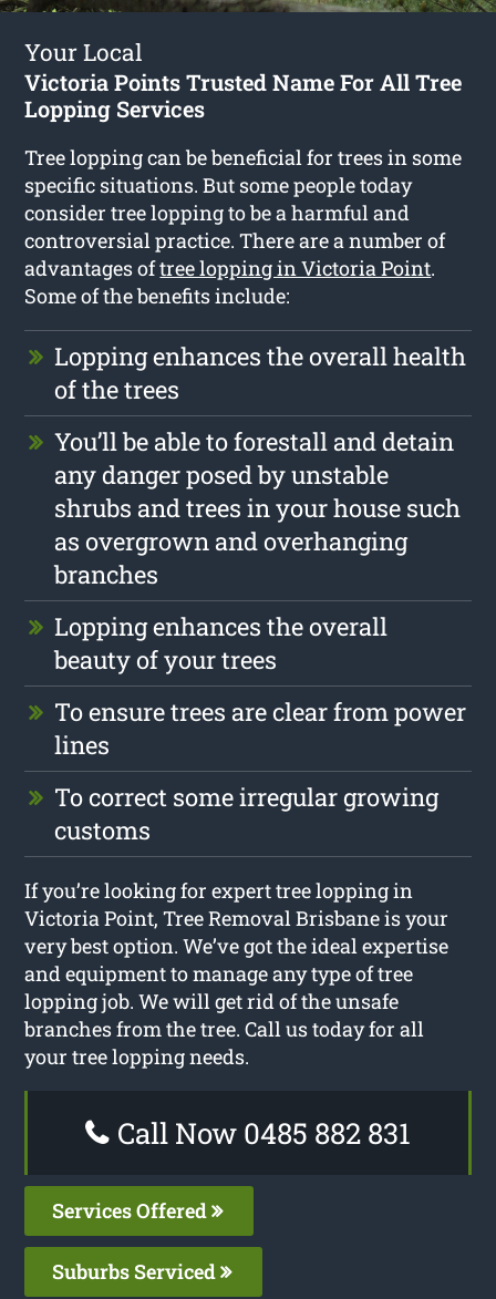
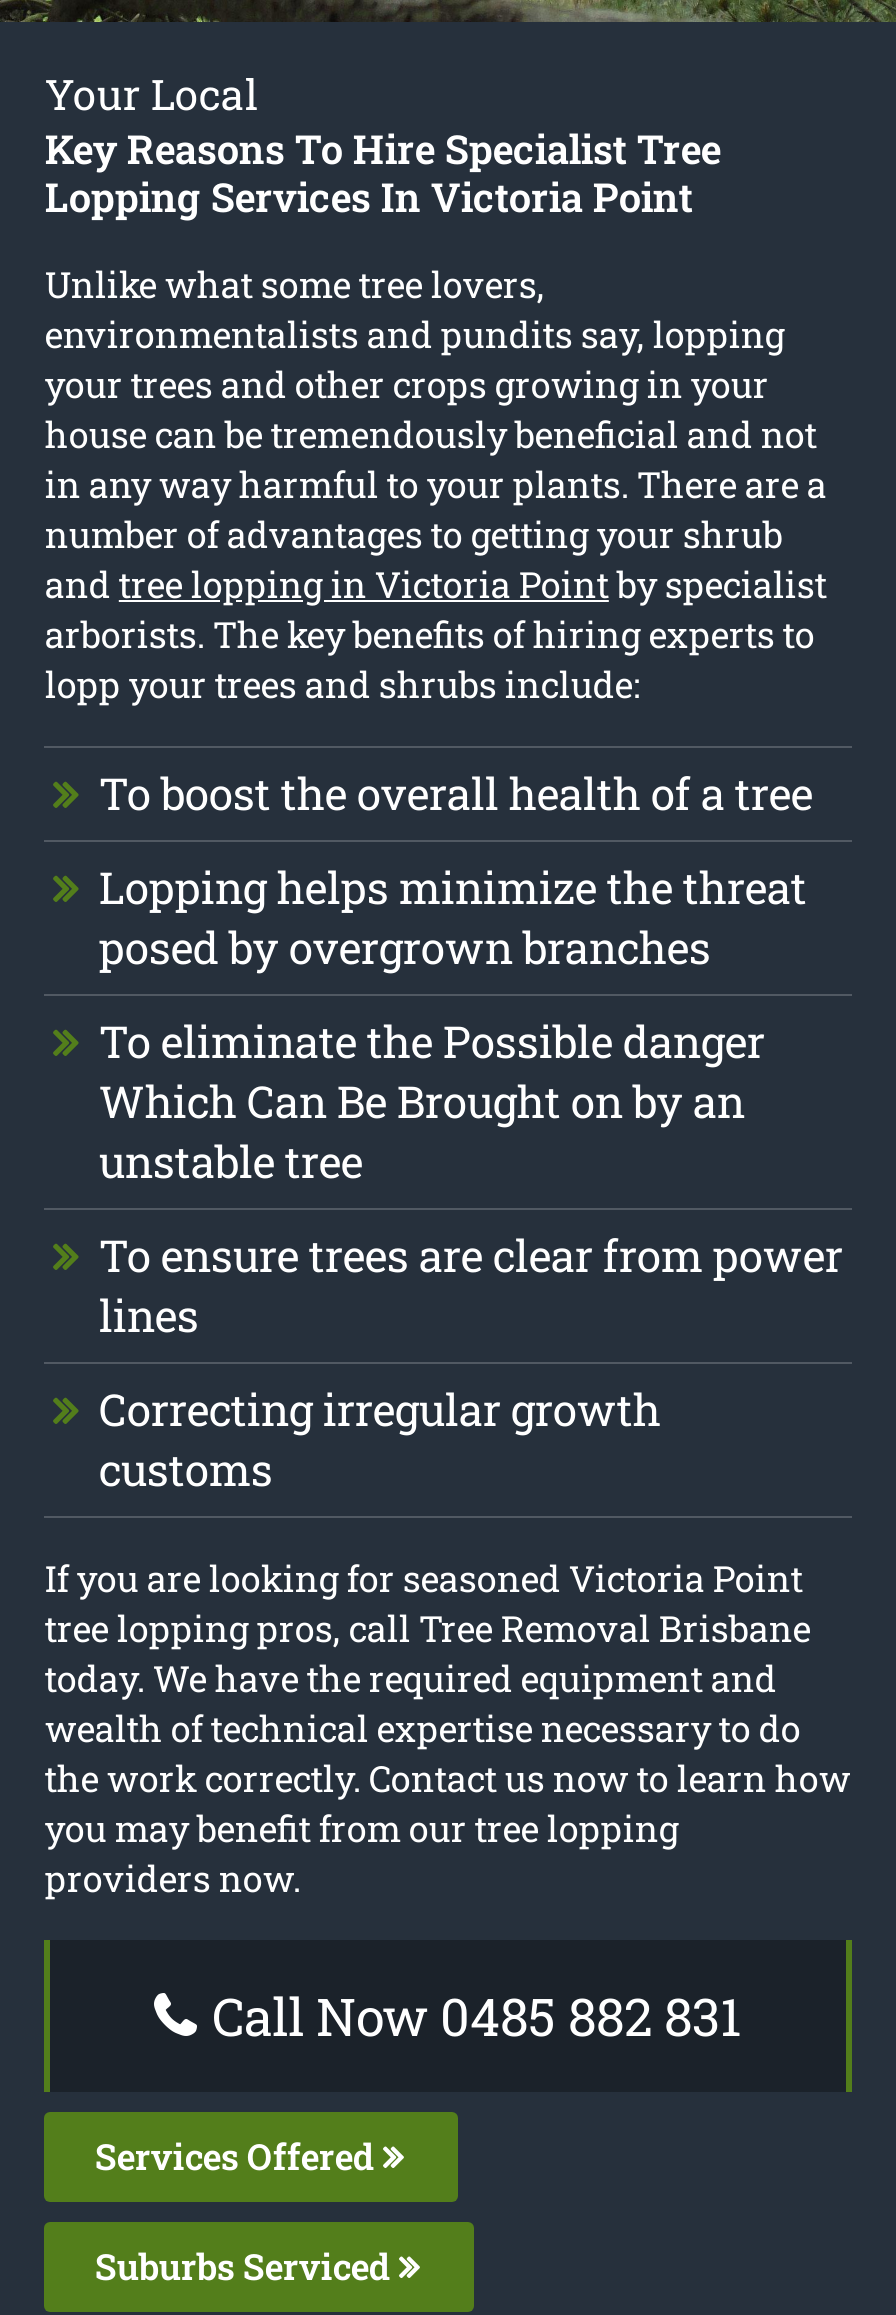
- Victoria Points Trusted Name For All Tree
- Lopping Services
+ Key Reasons To Hire Specialist Tree
+ Lopping Services In Victoria Point

- Tree lopping can be beneficial for trees in some
- specific situations. But some people today
- consider tree lopping to be a harmful and
- controversial practice. There are a number of
- advantages oftree lopping in Victoria Point.
- Some of the benefits include:
+ Unlike what some tree lovers,
+ environmentalists and pundits say, lopping
+ your trees and other crops growing in your
+ house can be tremendously beneficial and not
+ in any way harmful to your plants. There are a
+ number of advantages to getting your shrub
+ and tree lopping in Victoria Pointby specialist
+ arborists. The key benefits of hiring experts to
+ lopp your trees and shrubs include:

- Lopping enhances the overall health
- of the trees
+ To boost the overall health of a tree

- You’ll be able to forestall and detain
- any danger posed by unstable
- shrubs and trees in your house such
- as overgrown and overhanging
- branches
+ Lopping helps minimize the threat
+ posed by overgrown branches

- Lopping enhances the overall
- beauty of your trees
+ To eliminate the Possible danger
+ Which Can Be Brought on by an
+ unstable tree

- To correct some irregular growing
+ Correcting irregular growth

- If you’re looking for expert tree lopping in
- Victoria Point, Tree Removal Brisbane is your
- very best option. We’ve got the ideal expertise
- and equipment to manage any type of tree
- lopping job. We will get rid of the unsafe
- branches from the tree. Call us today for all
- your tree lopping needs.
+ If you are looking for seasoned Victoria Point
+ tree lopping pros, call Tree Removal Brisbane
+ today. We have the required equipment and
+ wealth of technical expertise necessary to do
+ the work correctly. Contact us now to learn how
+ you may benefit from our tree lopping
+ providers now.
